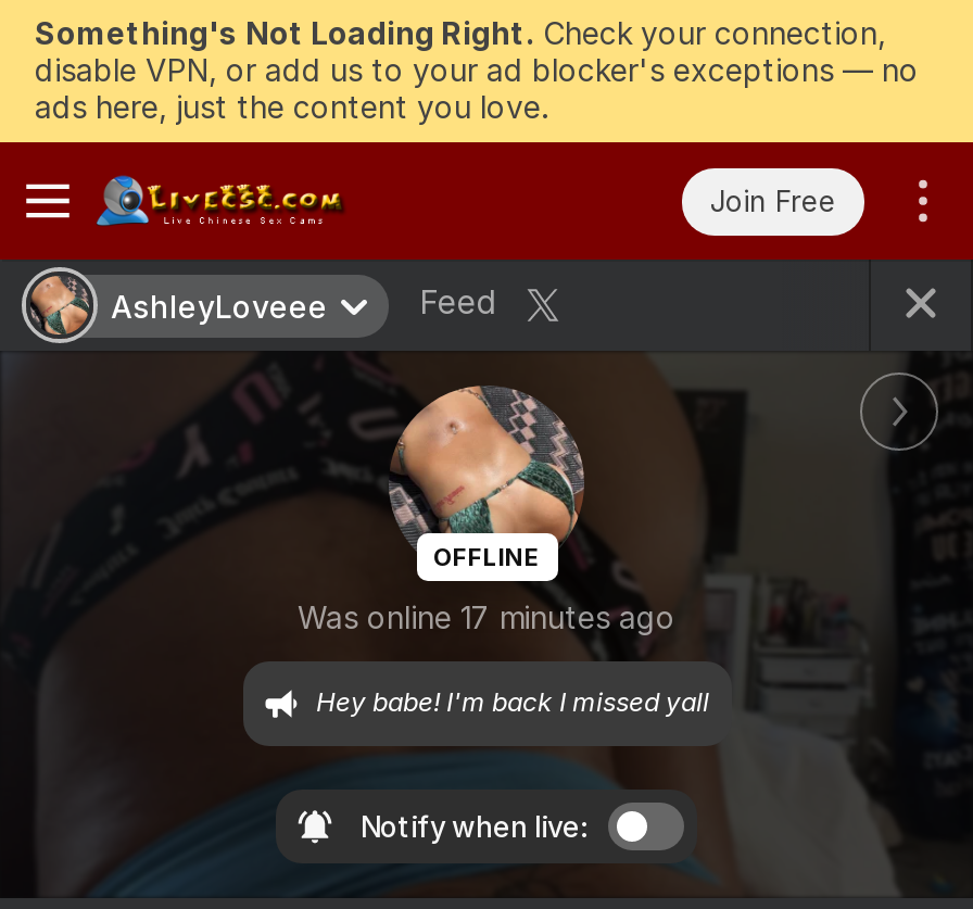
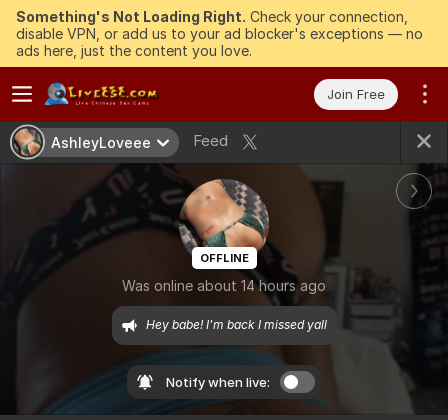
- Was online 17 minutes ago
+ Was online about 14 hours ago
